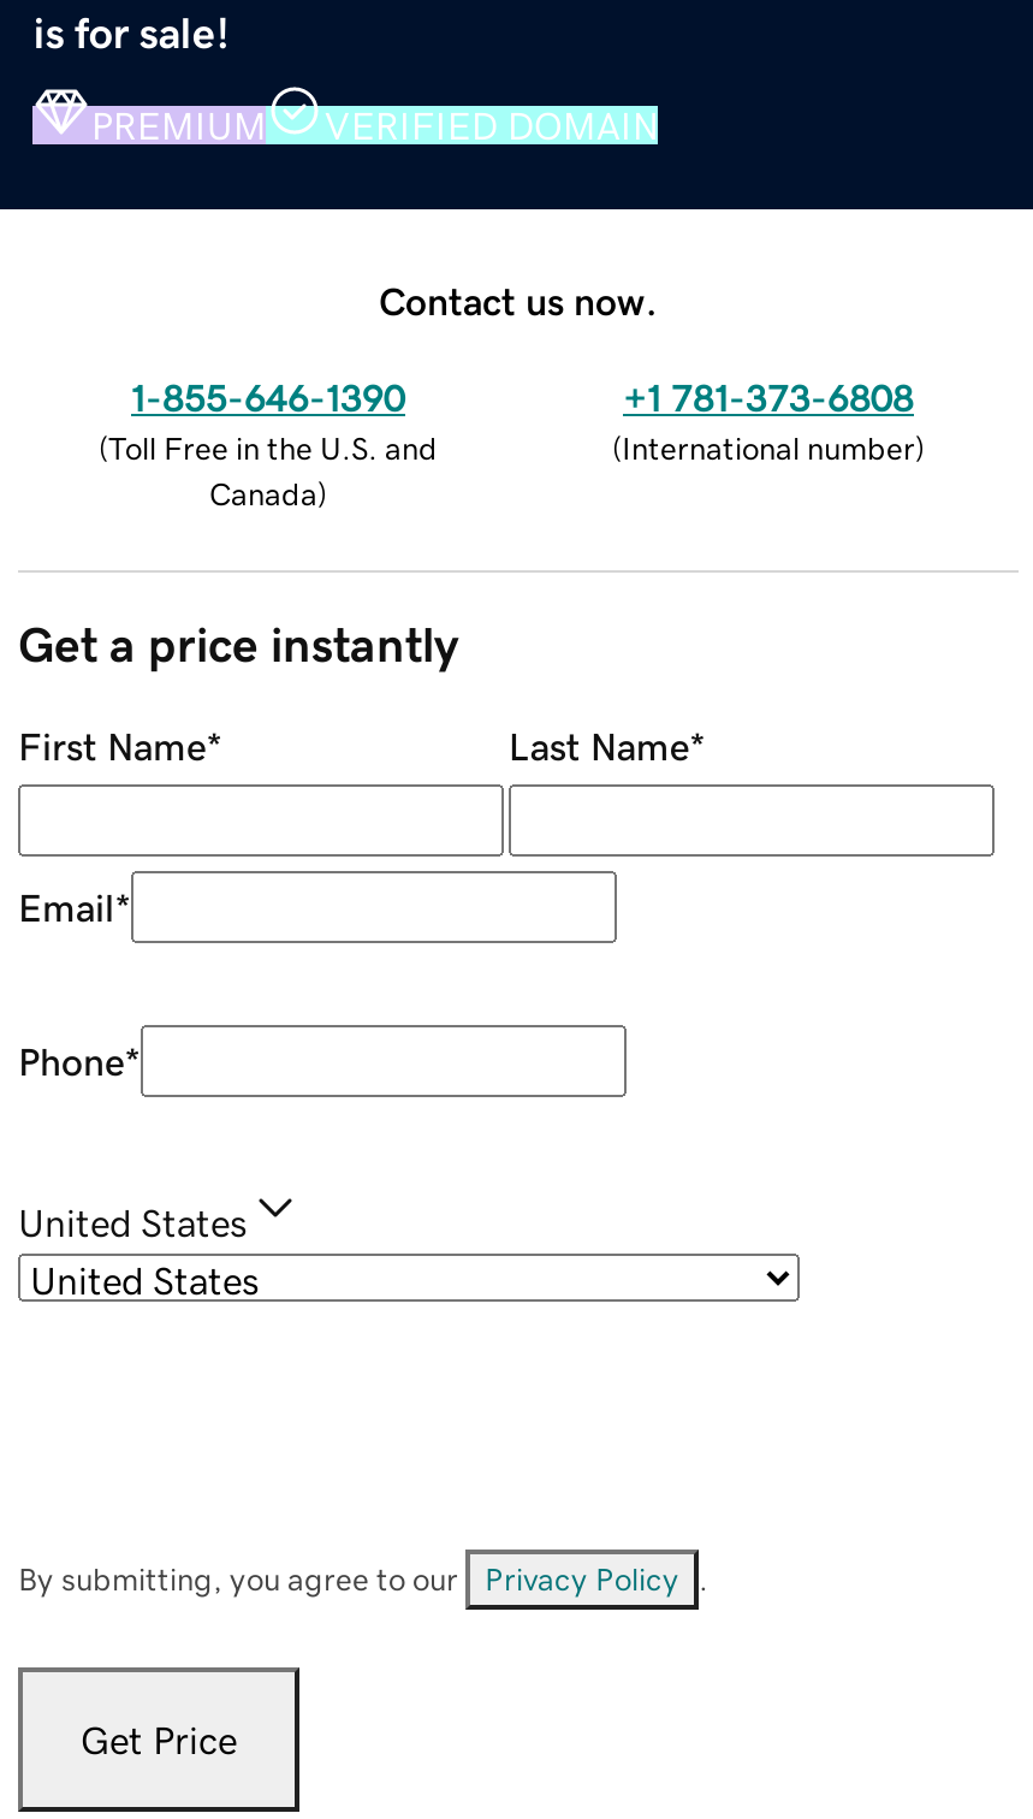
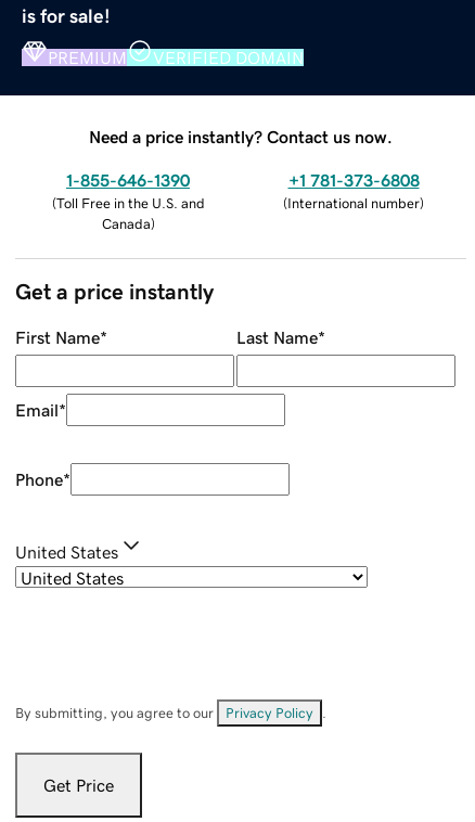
- Contact us now.
+ Need a price instantly? Contact us now.
